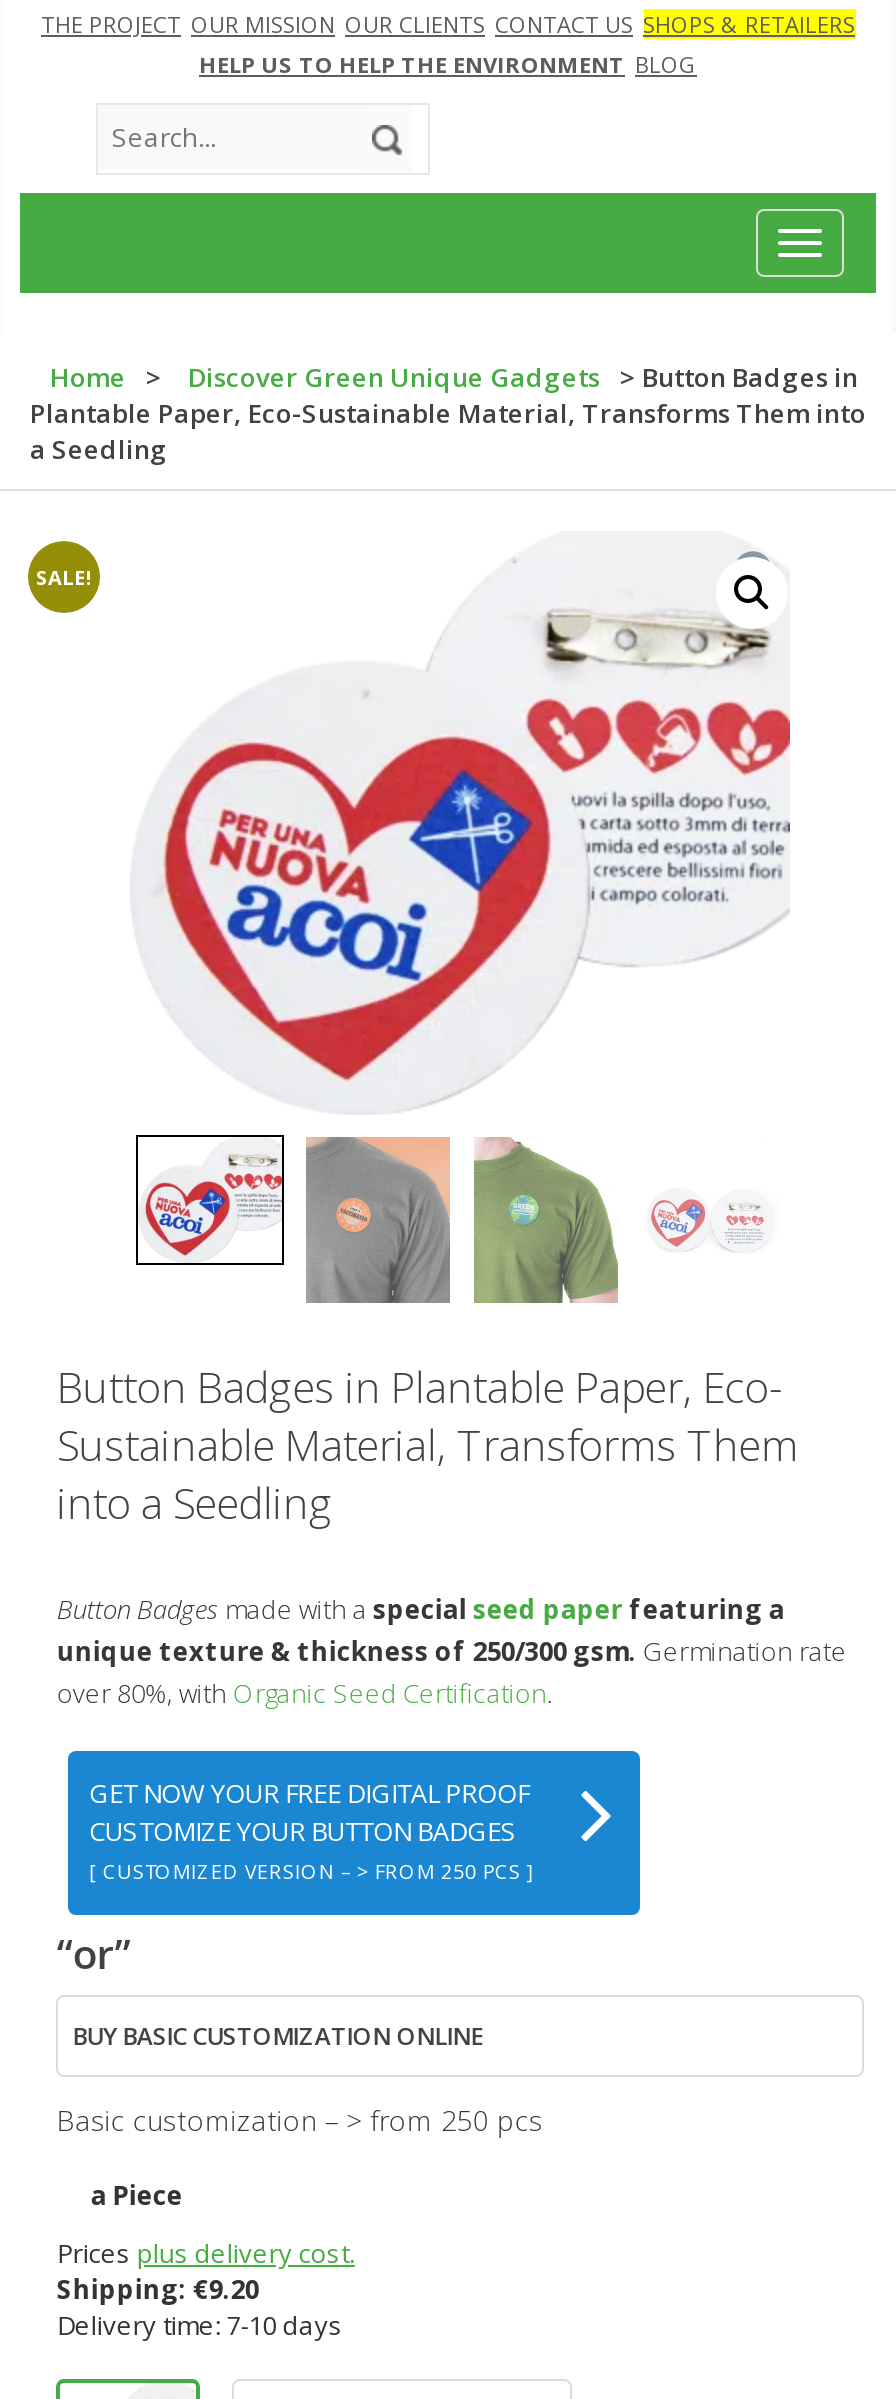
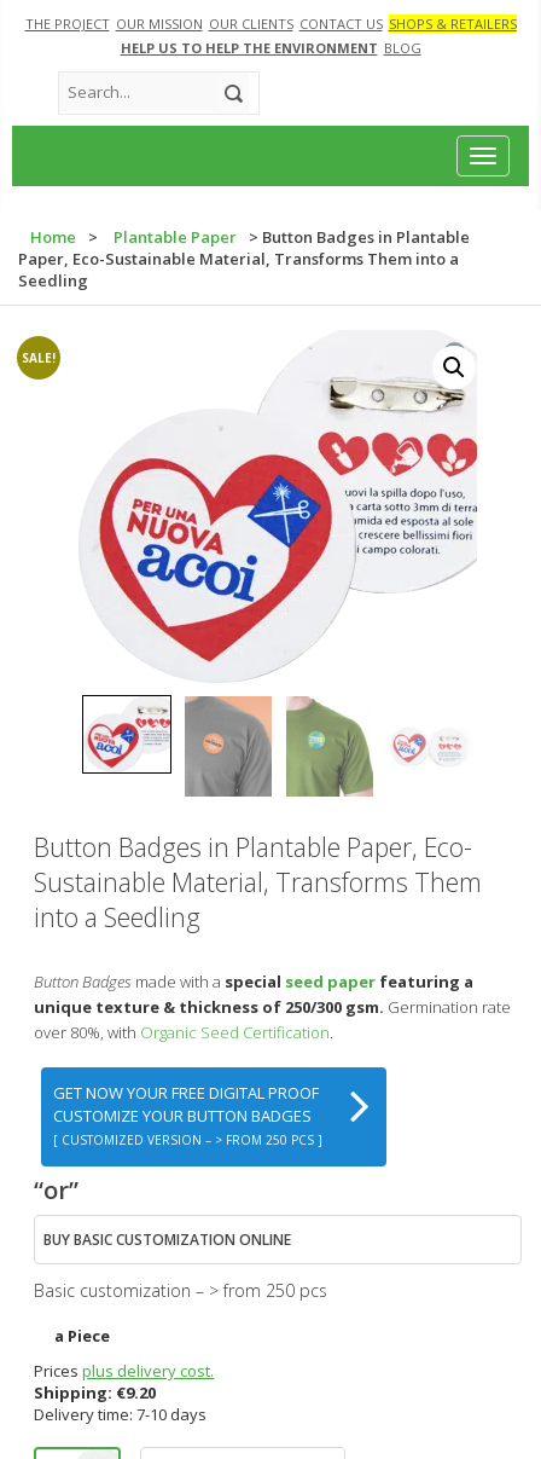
- Home > Discover Green Unique Gadgets > Button Badges in
- Plantable Paper, Eco-Sustainable Material, Transforms Them into
- a Seedling
+ Home > Plantable Paper > Button Badges in Plantable
+ Paper, Eco-Sustainable Material, Transforms Them into a
+ Seedling
